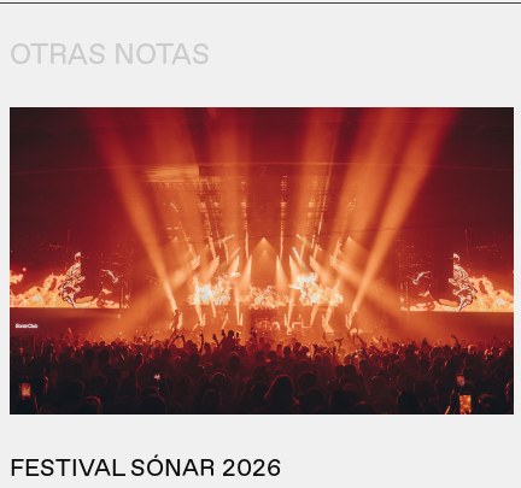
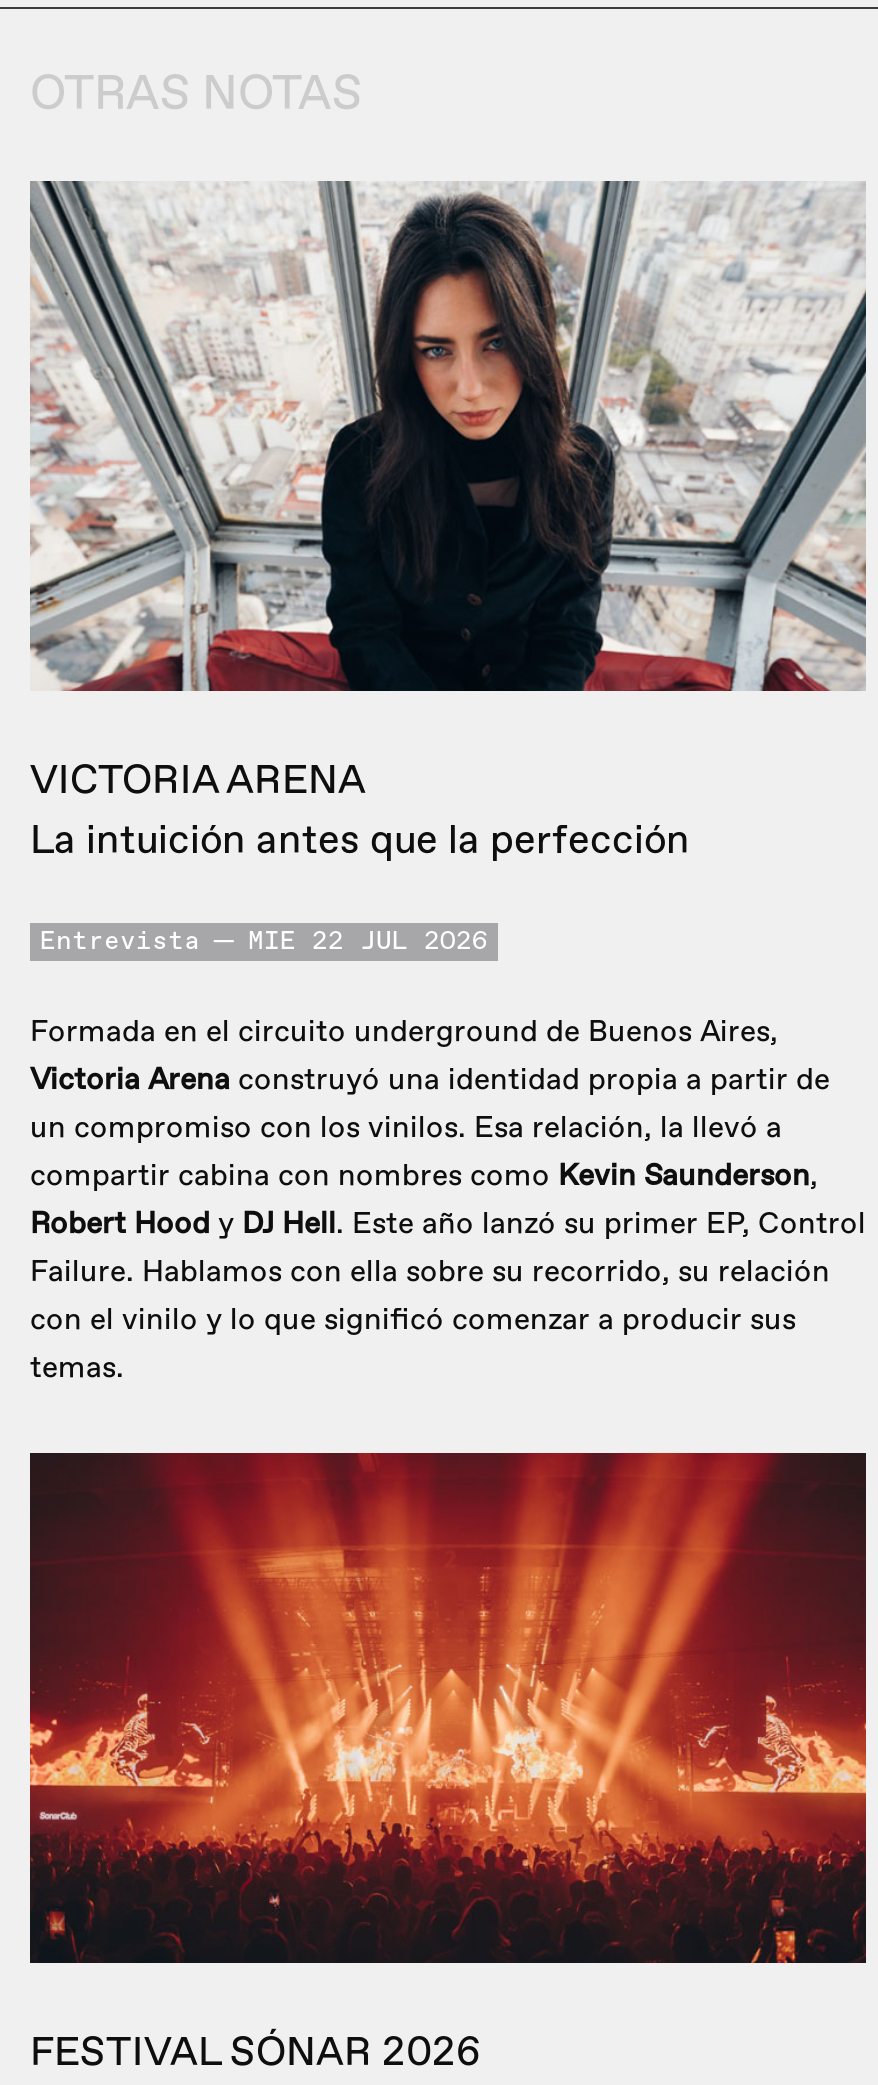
+ [image]
+ VICTORIA ARENA
+ La intuición antes que la perfección
+ Entrevista
+ MIE 22 JUL 2026
+ Formada en el circuito underground de Buenos Aires,
+ Victoria Arena construyó una identidad propia a partir de
+ un compromiso con los vinilos. Esa relación, la llevó a
+ compartir cabina con nombres como Kevin Saunderson,
+ Robert Hood y DJ Hell. Este año lanzó su primer EP, Control
+ Failure. Hablamos con ella sobre su recorrido, su relación
+ con el vinilo y lo que significó comenzar a producir sus
+ temas.
